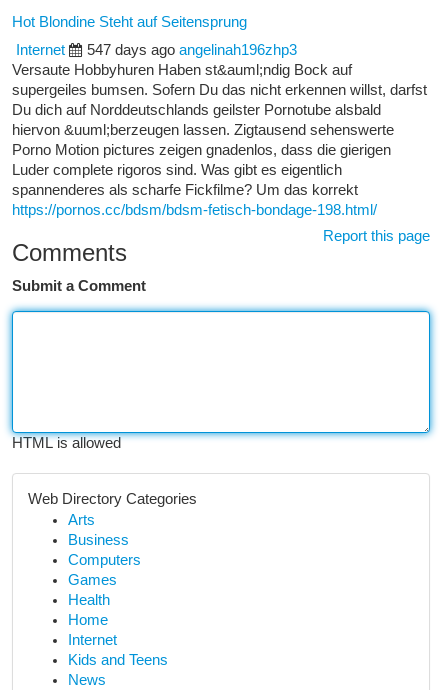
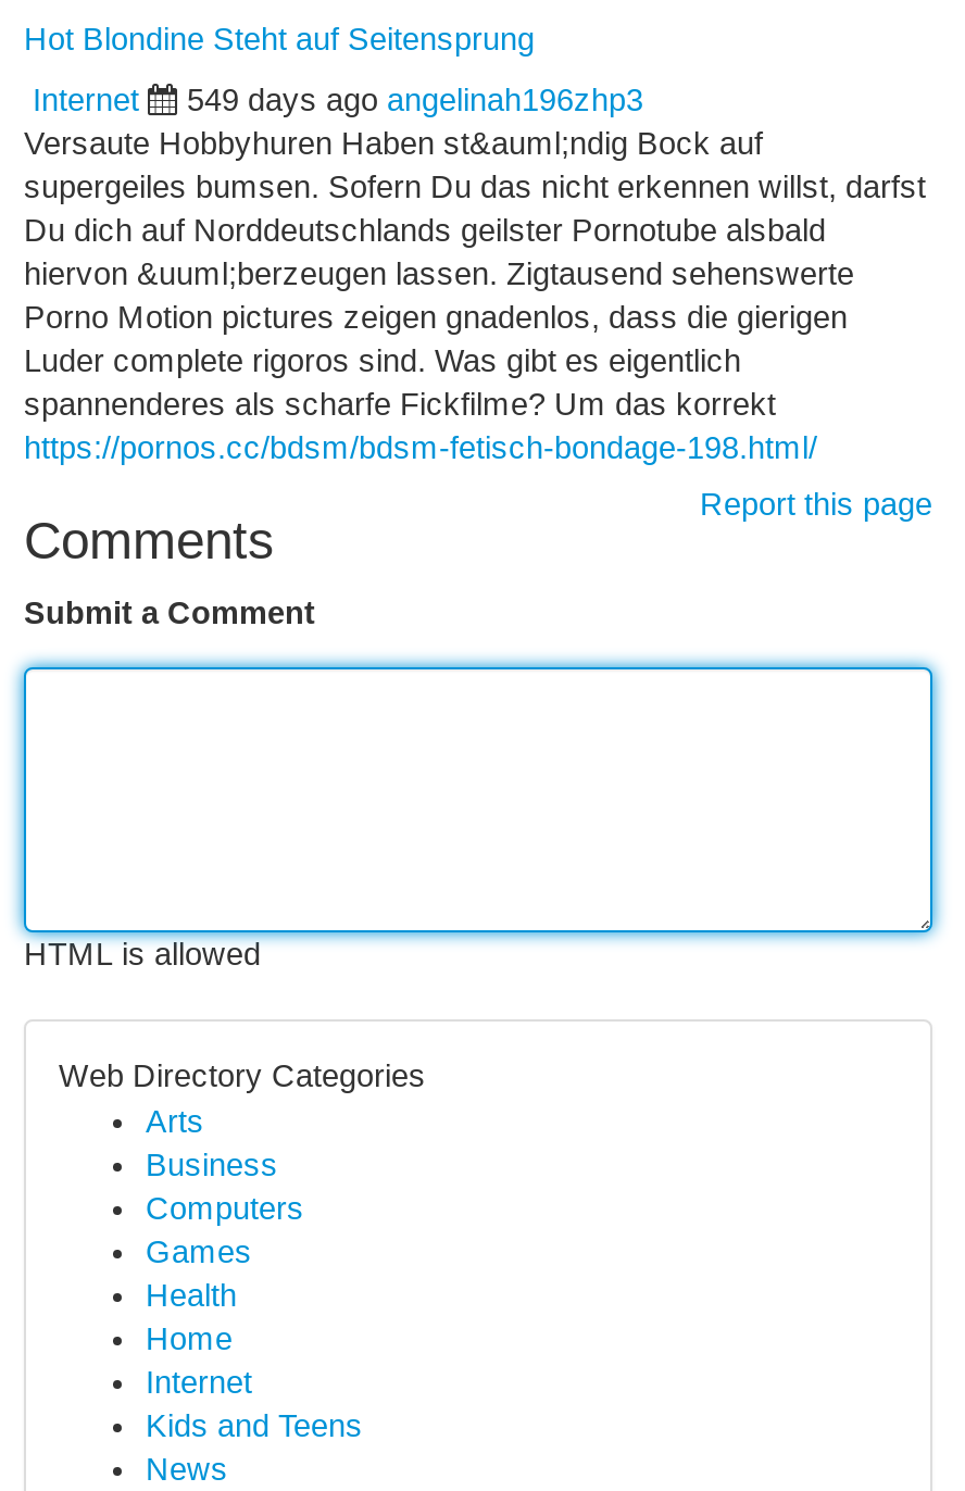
- 547 days ago angelinah196zhp3
+ 549 days ago angelinah196zhp3
